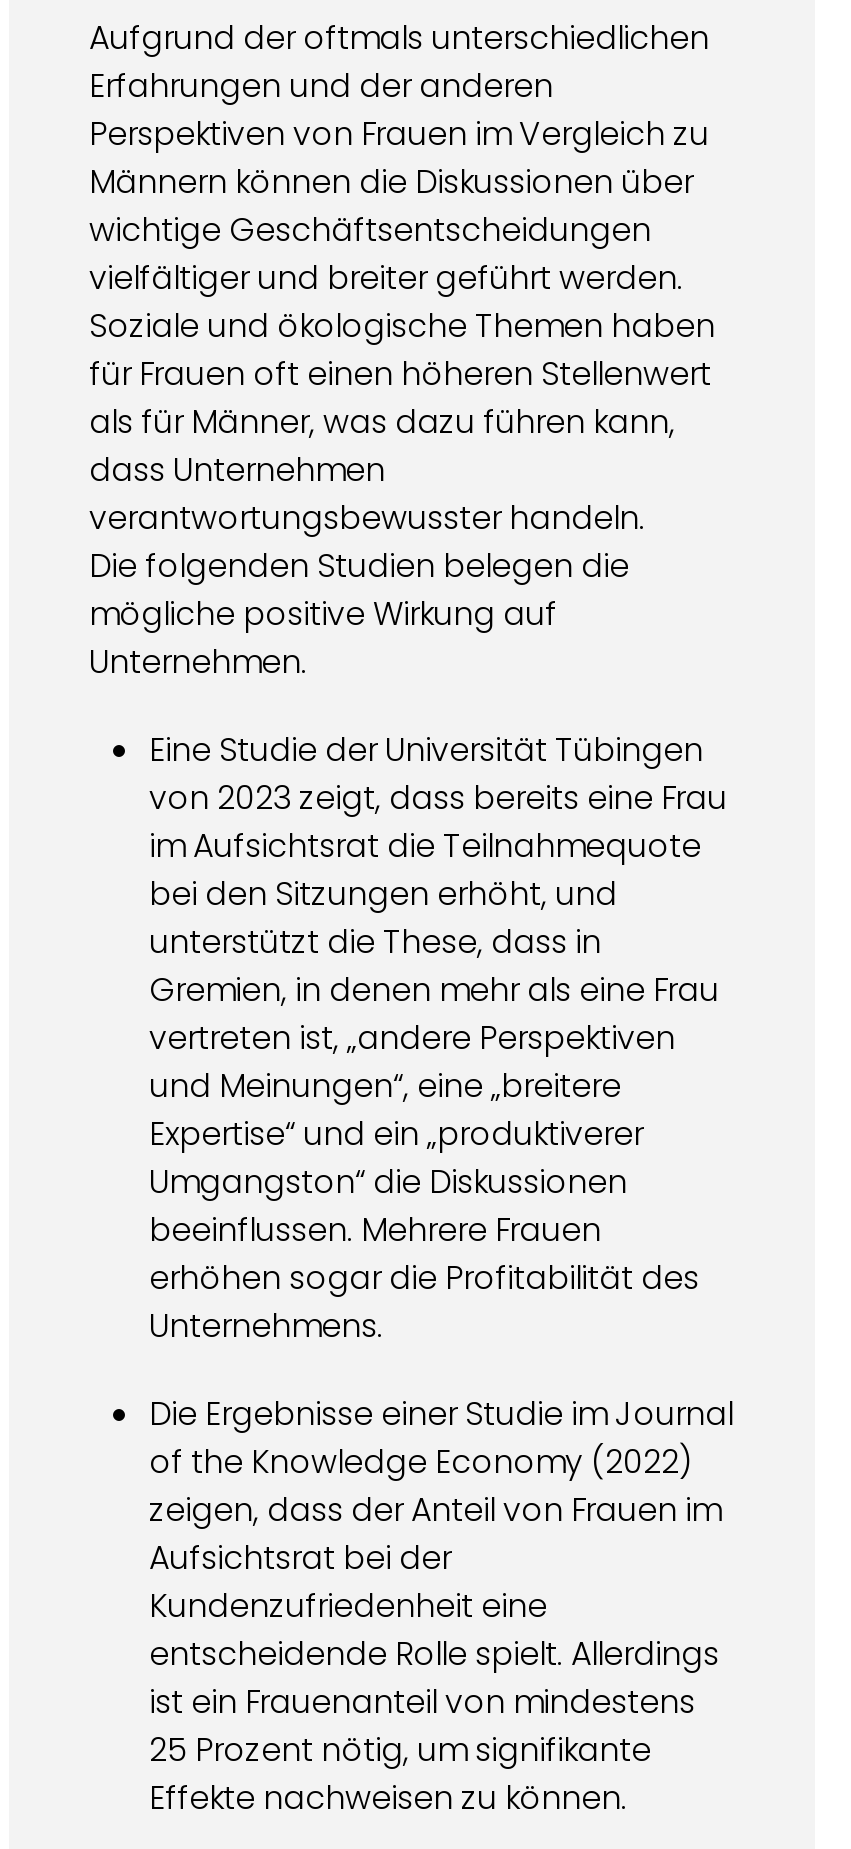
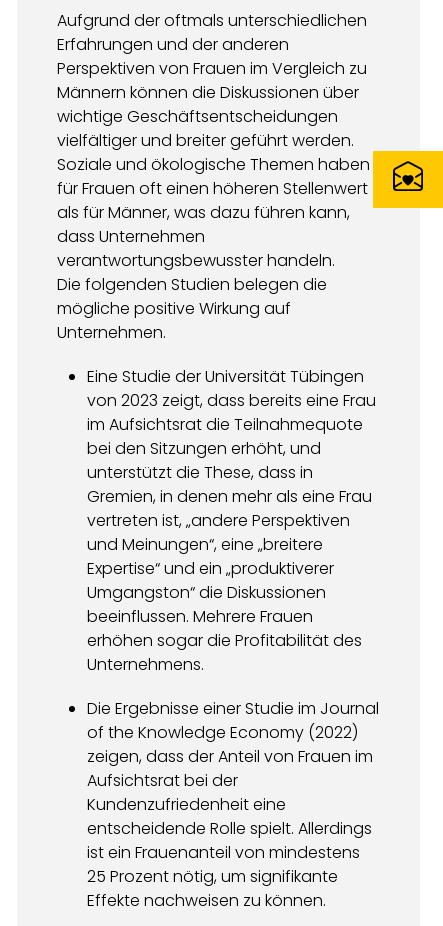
+ [image]
